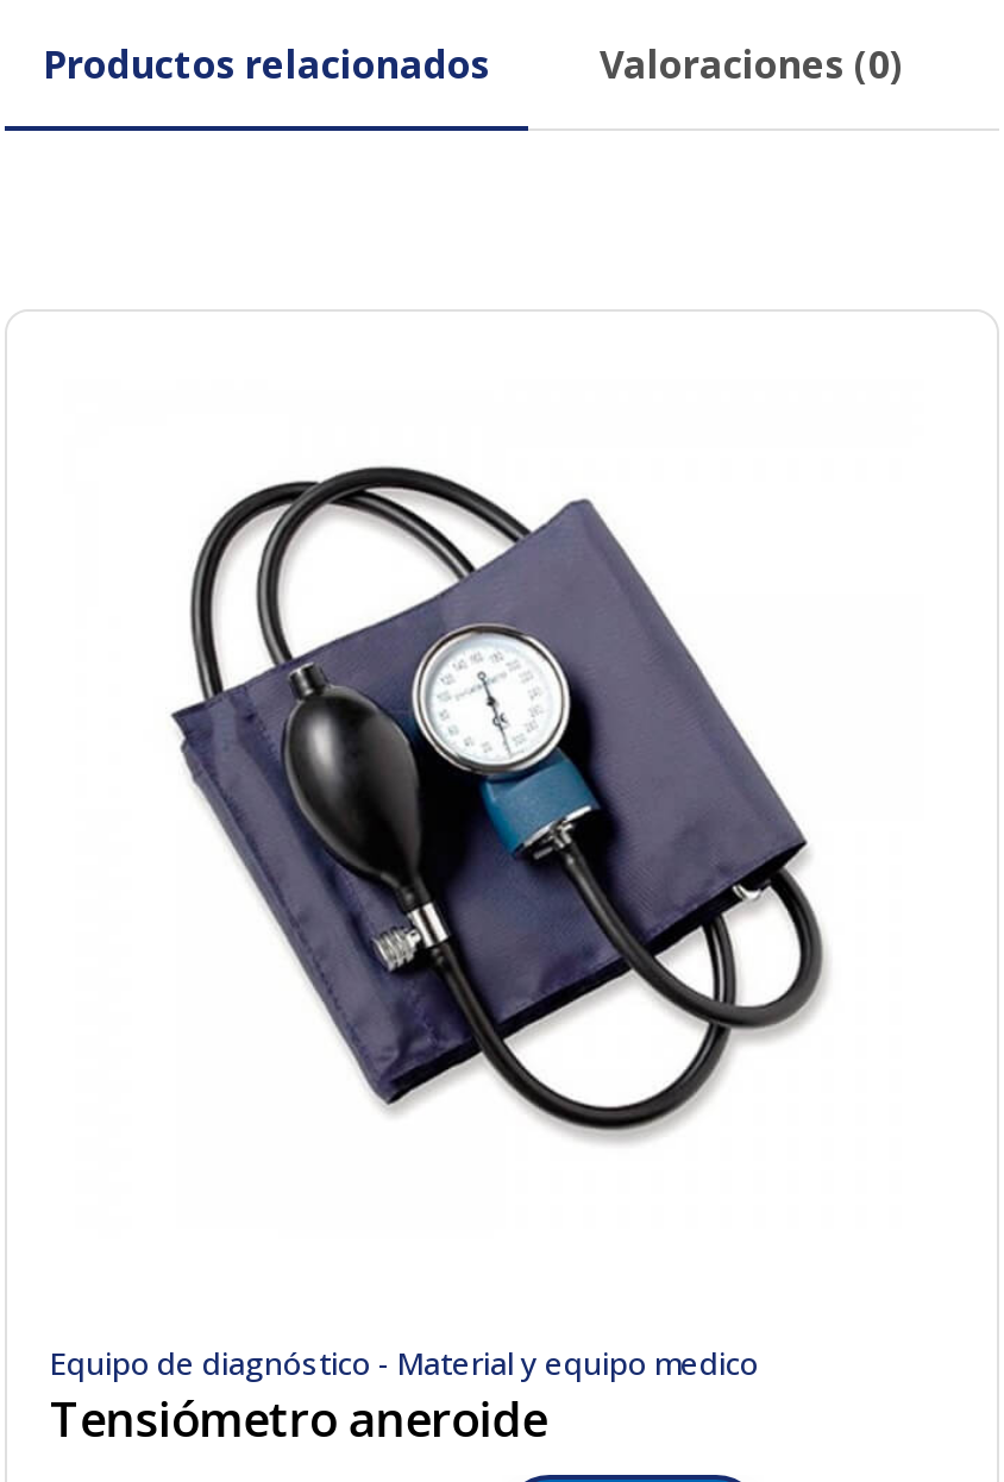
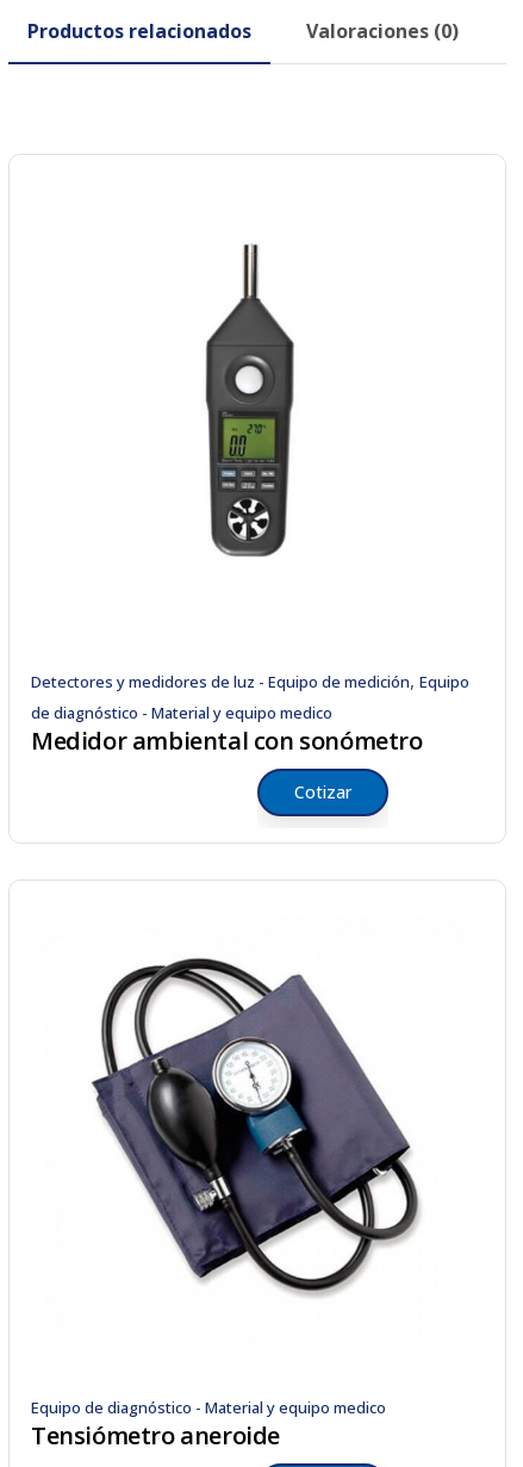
+ Detectores y medidores de luz - Equipo de medición, Equipo
+ de diagnóstico - Material y equipo medico
+ Medidor ambiental con sonómetro
+ Cotizar

+ [image]
